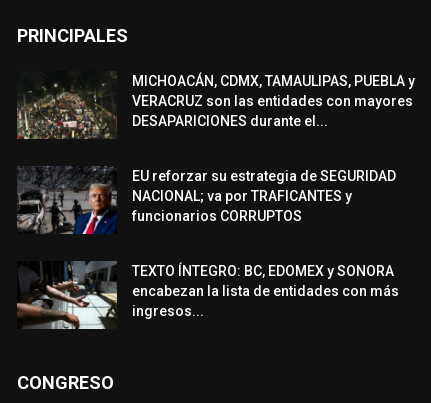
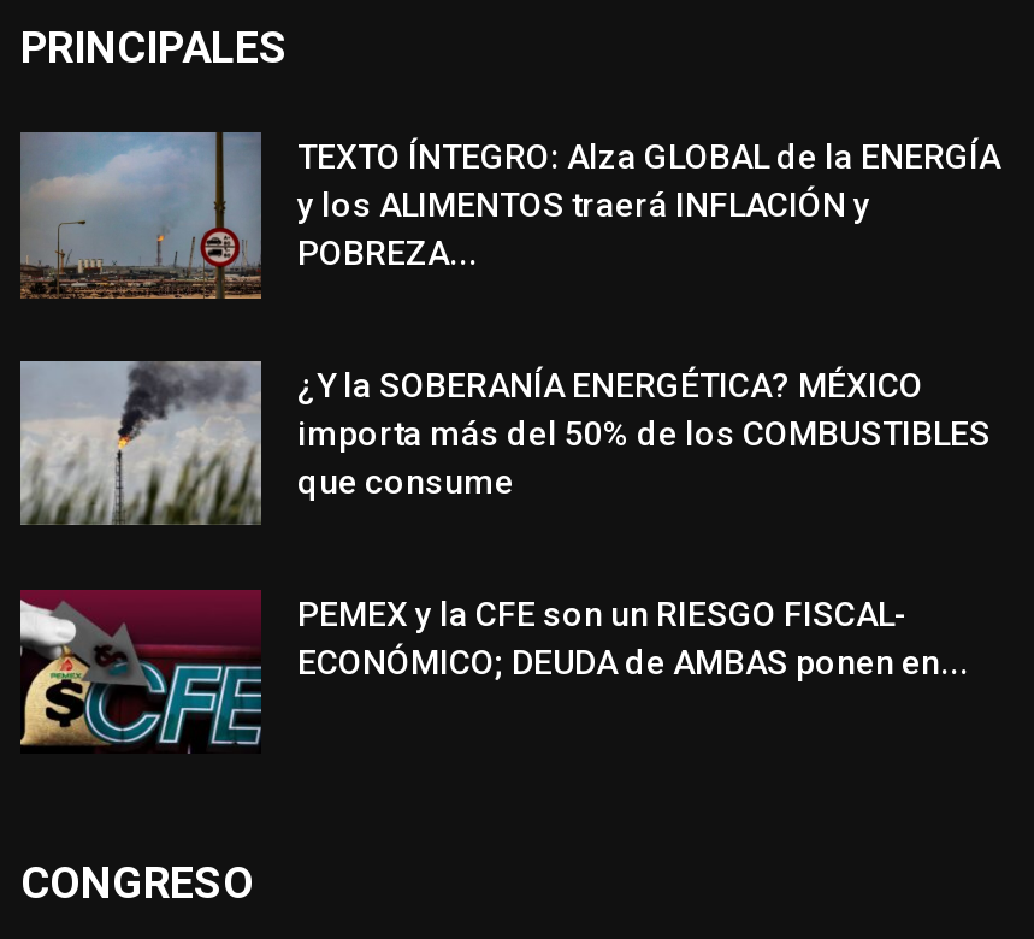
- [image]
- MICHOACÁN, CDMX, TAMAULIPAS, PUEBLA y
- VERACRUZ son las entidades con mayores
- DESAPARICIONES durante el...
+ [image]
+ TEXTO ÍNTEGRO: Alza GLOBAL de la ENERGÍA
+ y los ALIMENTOS traerá INFLACIÓN y
+ POBREZA...

- [image]
- EU reforzar su estrategia de SEGURIDAD
- NACIONAL; va por TRAFICANTES y
- funcionarios CORRUPTOS
+ [image]
+ ¿Y la SOBERANÍA ENERGÉTICA? MÉXICO
+ importa más del 50% de los COMBUSTIBLES
+ que consume

- [image]
- TEXTO ÍNTEGRO: BC, EDOMEX y SONORA
- encabezan la lista de entidades con más
- ingresos...
+ [image]
+ PEMEX y la CFE son un RIESGO FISCAL-
+ ECONÓMICO; DEUDA de AMBAS ponen en...
